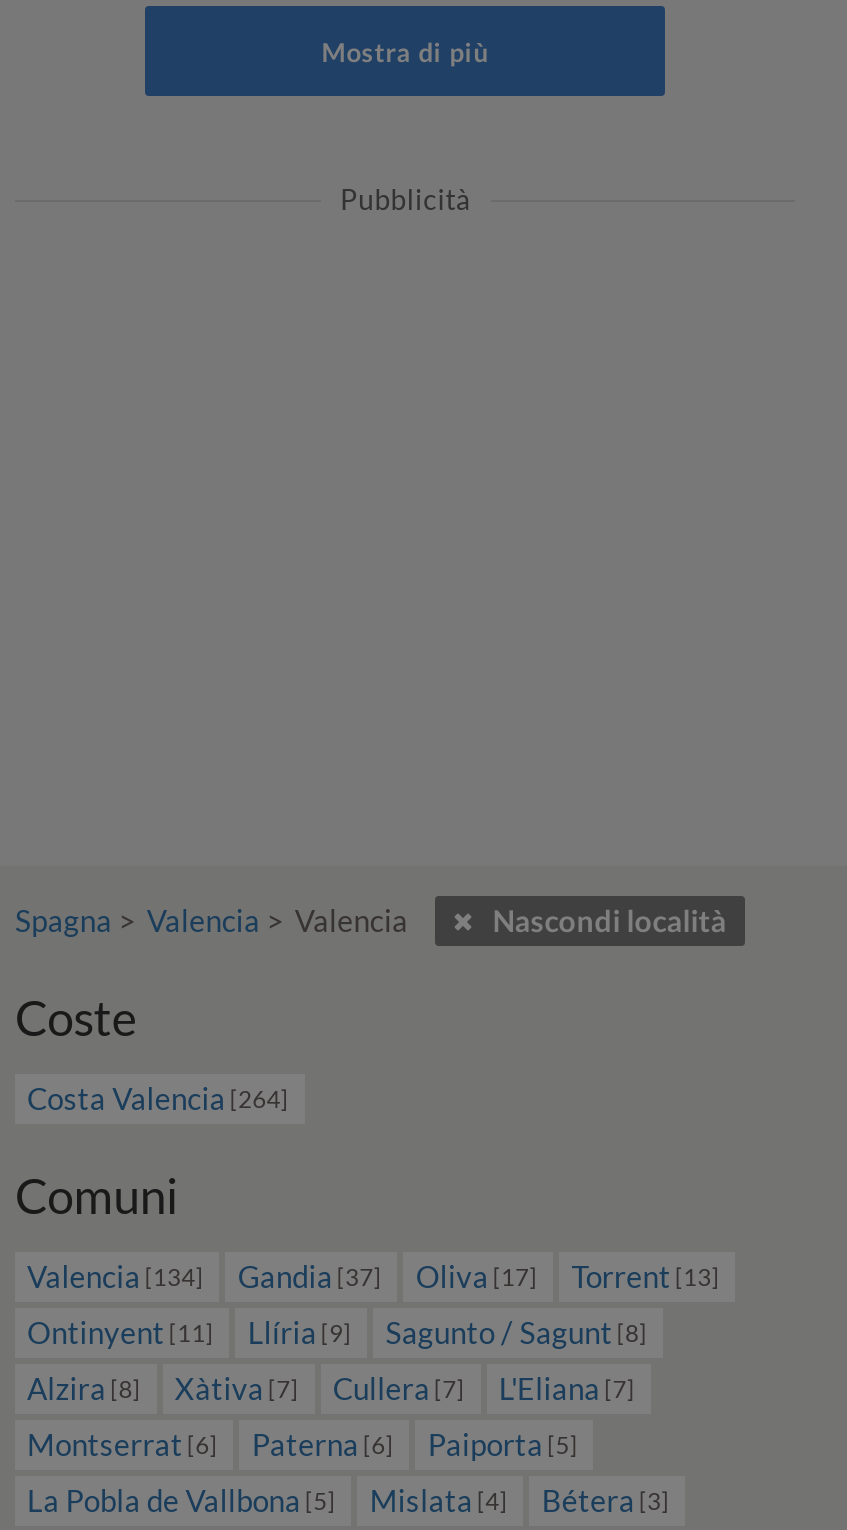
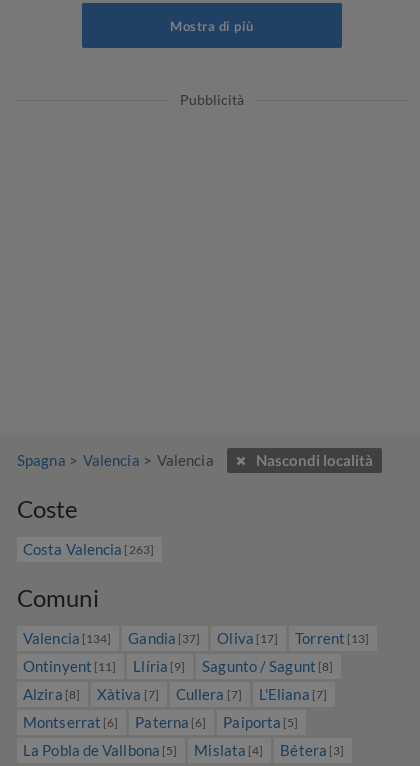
- Costa Valencia [264]
+ Costa Valencia [263]
